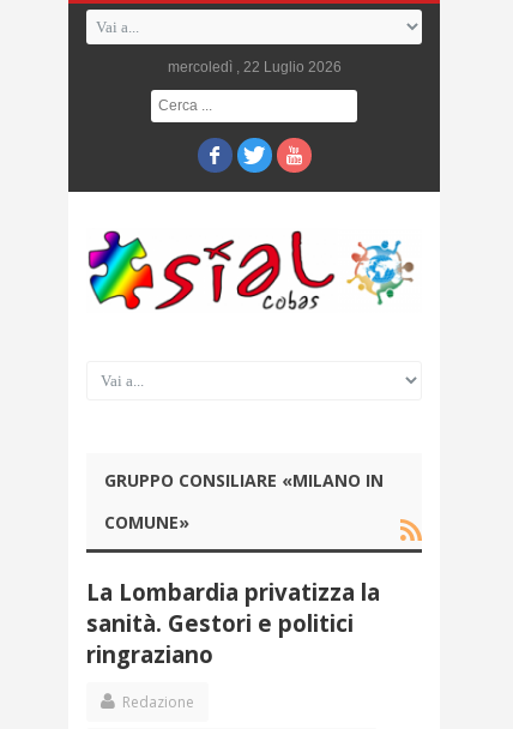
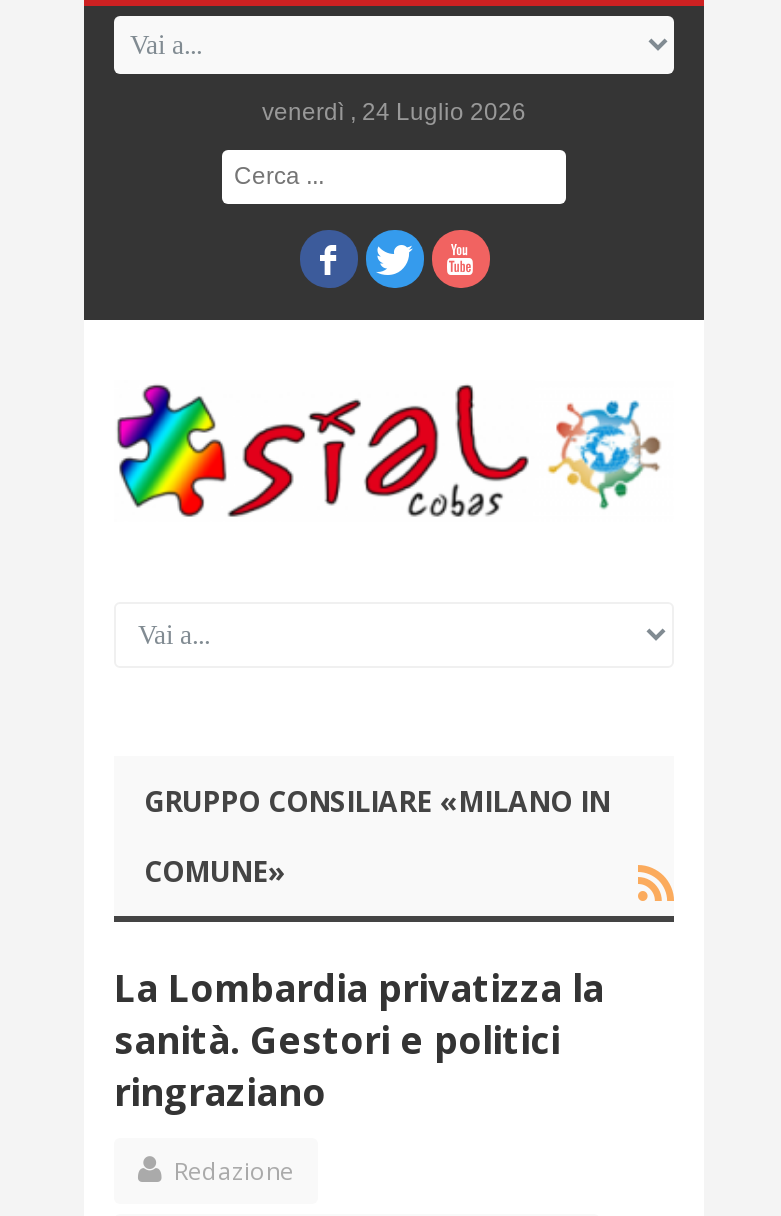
- mercoledì , 22 Luglio 2026
+ venerdì , 24 Luglio 2026
